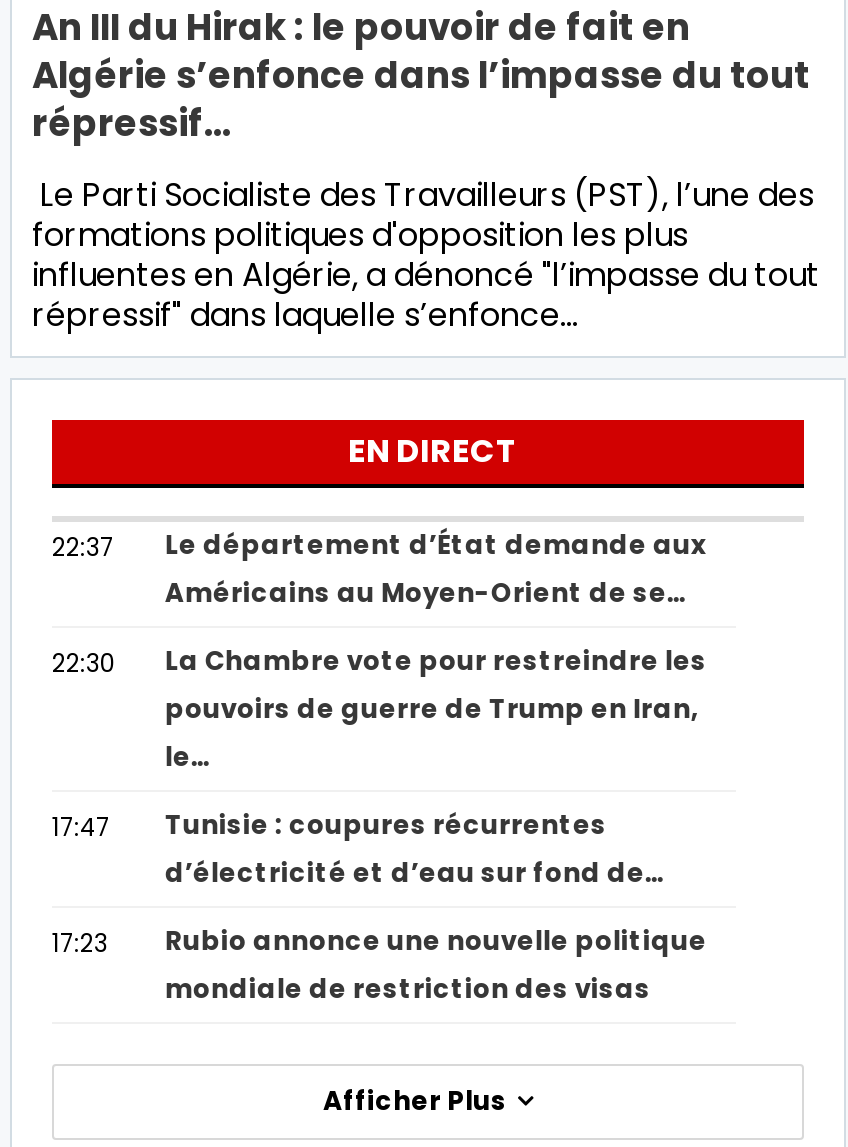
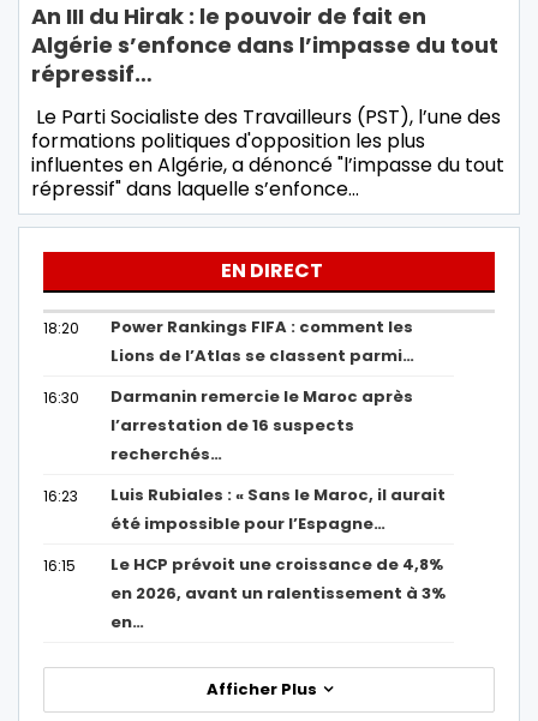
- 22:37
- Le département d’État demande aux
- Américains au Moyen-Orient de se…
+ 18:20
+ Power Rankings FIFA : comment les
+ Lions de l’Atlas se classent parmi…

- 22:30
- La Chambre vote pour restreindre les
- pouvoirs de guerre de Trump en Iran,
- le…
+ 16:30
+ Darmanin remercie le Maroc après
+ l’arrestation de 16 suspects
+ recherchés…

- 17:47
- Tunisie : coupures récurrentes
- d’électricité et d’eau sur fond de…
+ 16:23
+ Luis Rubiales : « Sans le Maroc, il aurait
+ été impossible pour l’Espagne…

- 17:23
- Rubio annonce une nouvelle politique
- mondiale de restriction des visas
+ 16:15
+ Le HCP prévoit une croissance de 4,8%
+ en 2026, avant un ralentissement à 3%
+ en…
